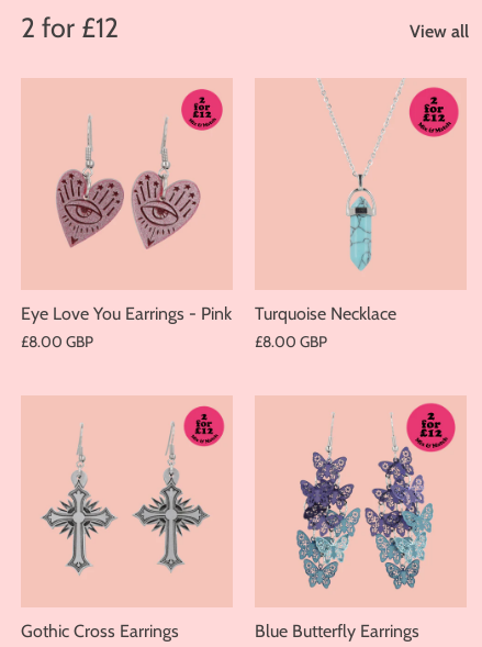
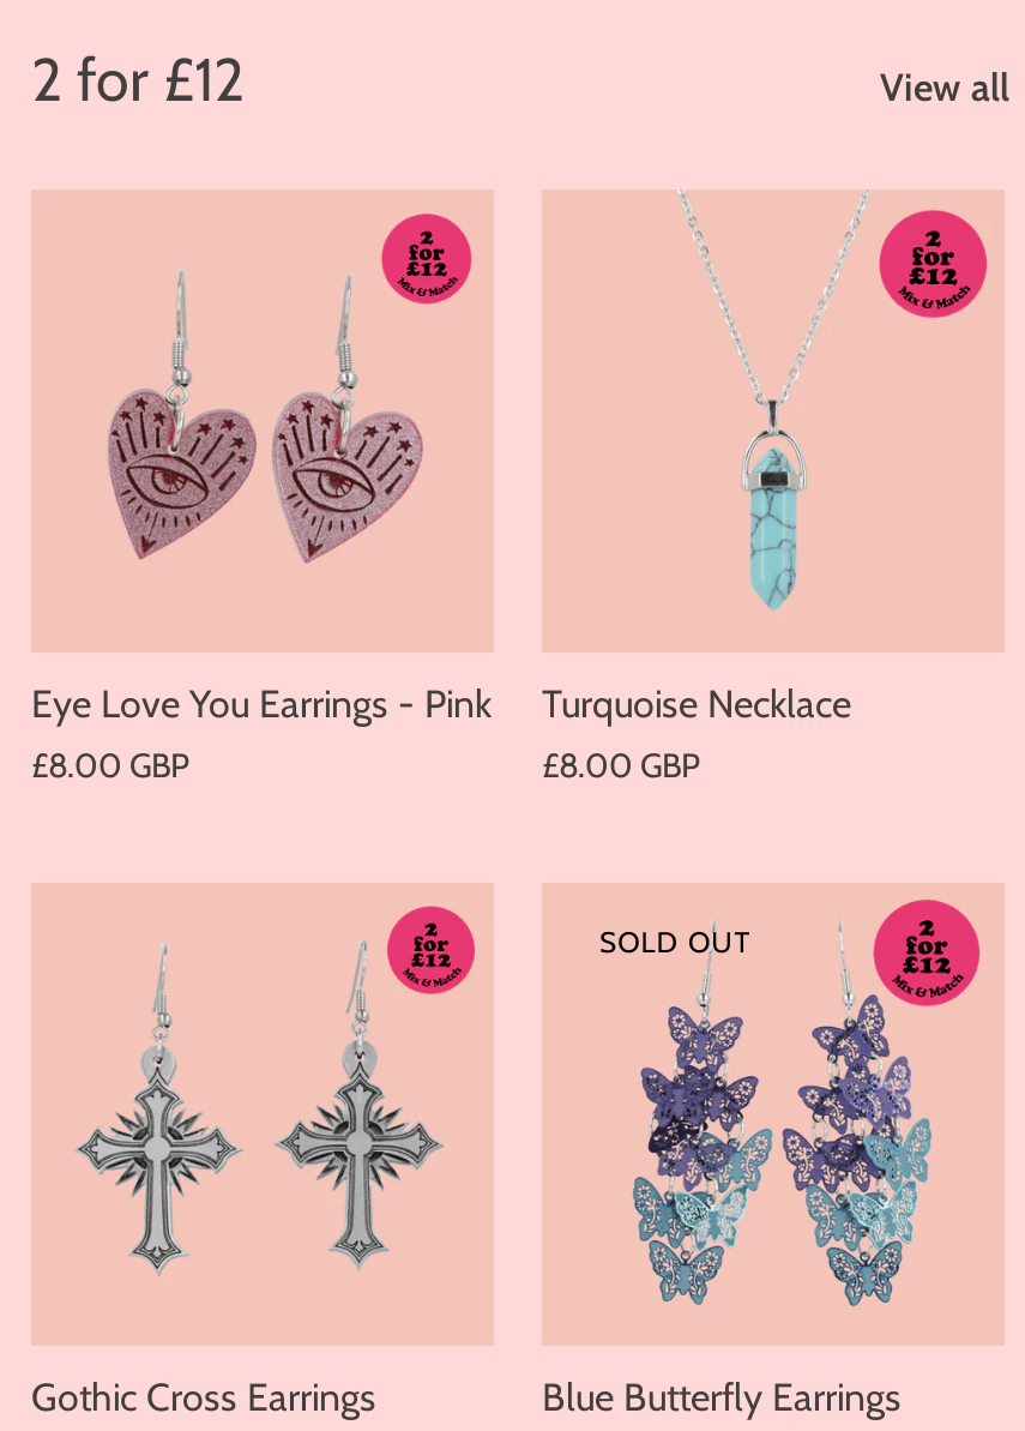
+ SOLD OUT
